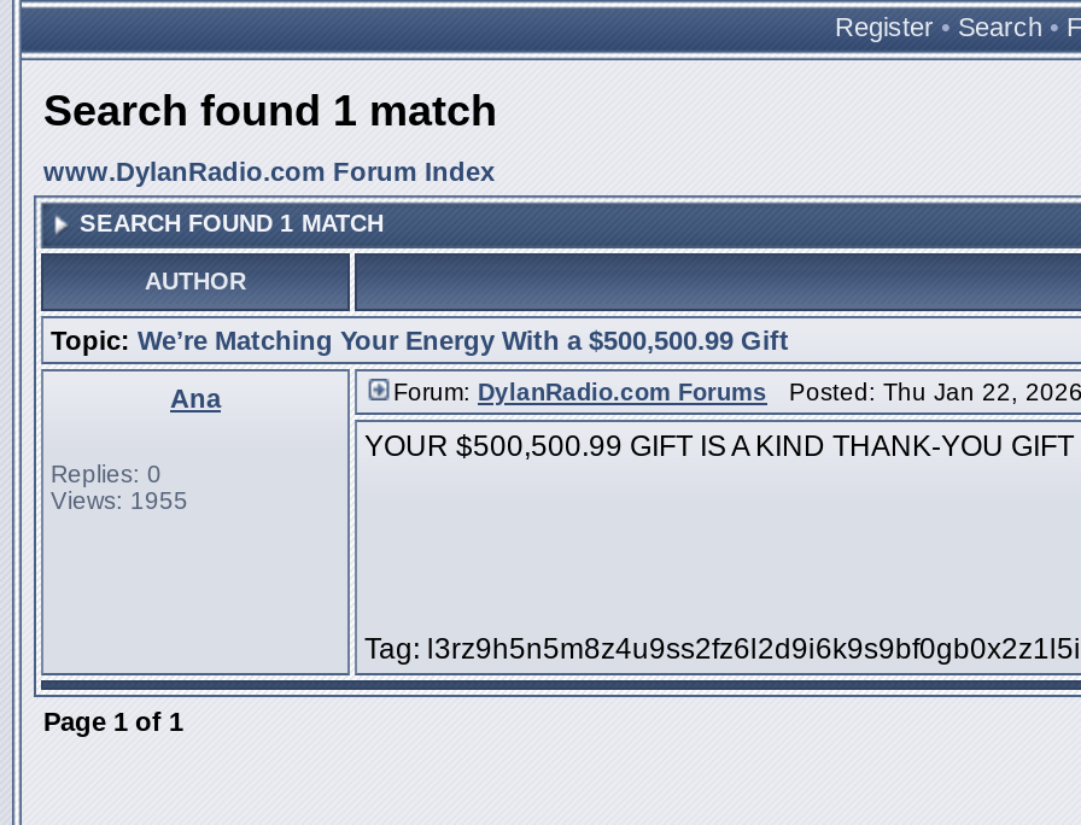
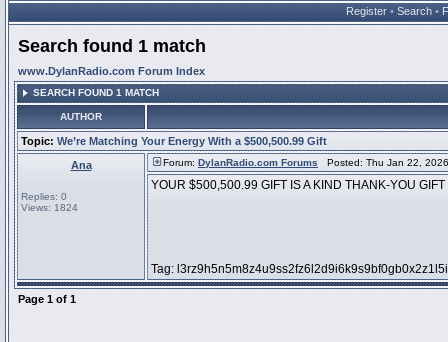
- Views: 1955
+ Views: 1824
